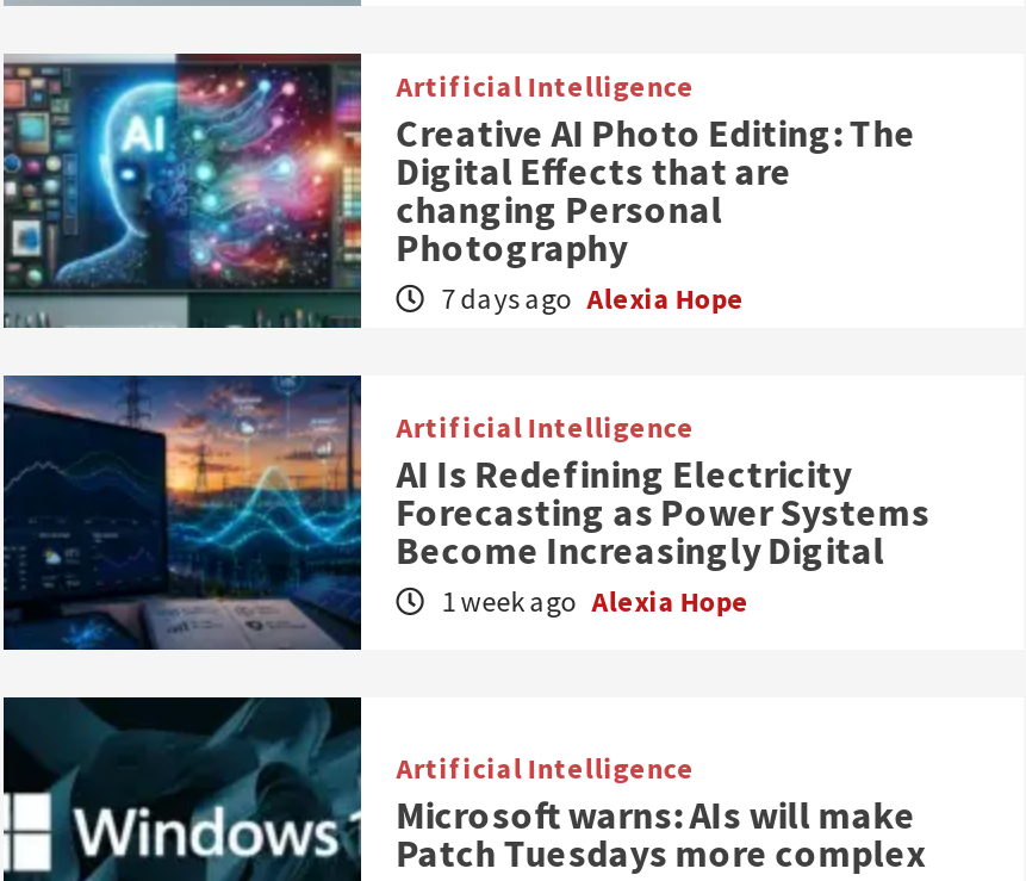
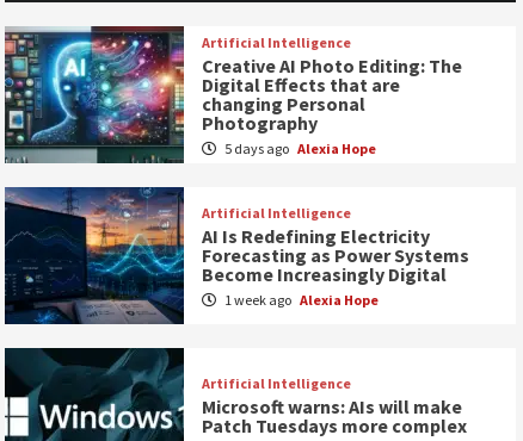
- 7 days ago Alexia Hope
+ 5 days ago Alexia Hope
